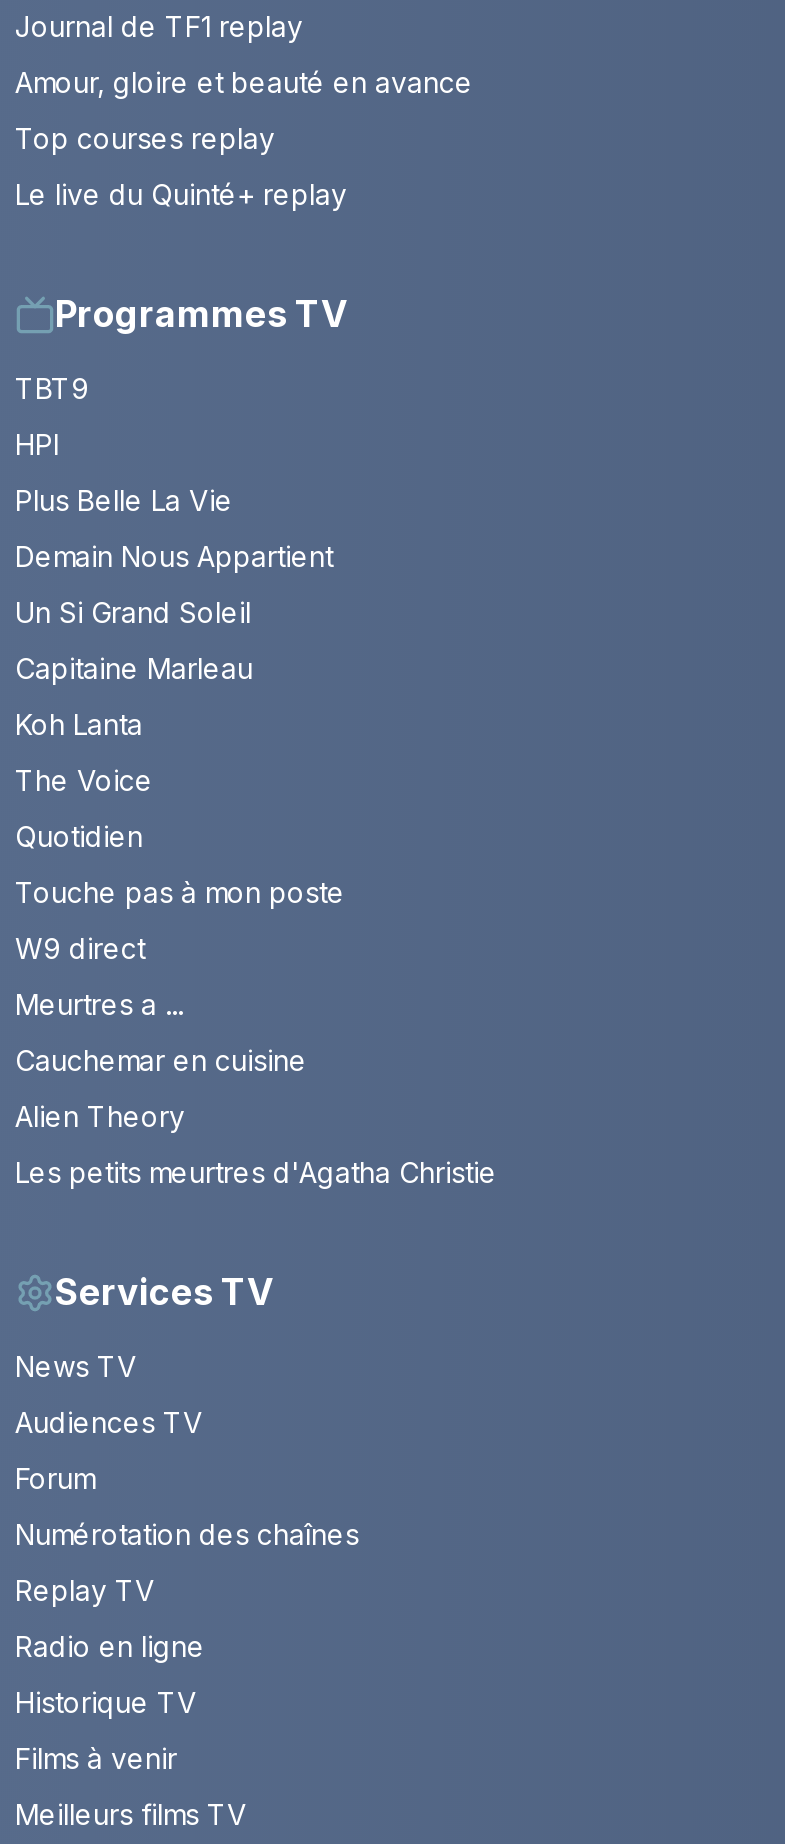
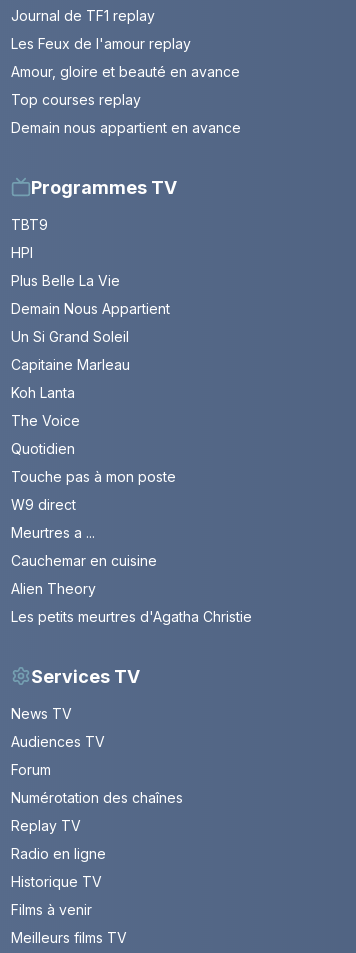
+ Les Feux de l'amour replay

- Le live du Quinté+ replay
+ Demain nous appartient en avance
